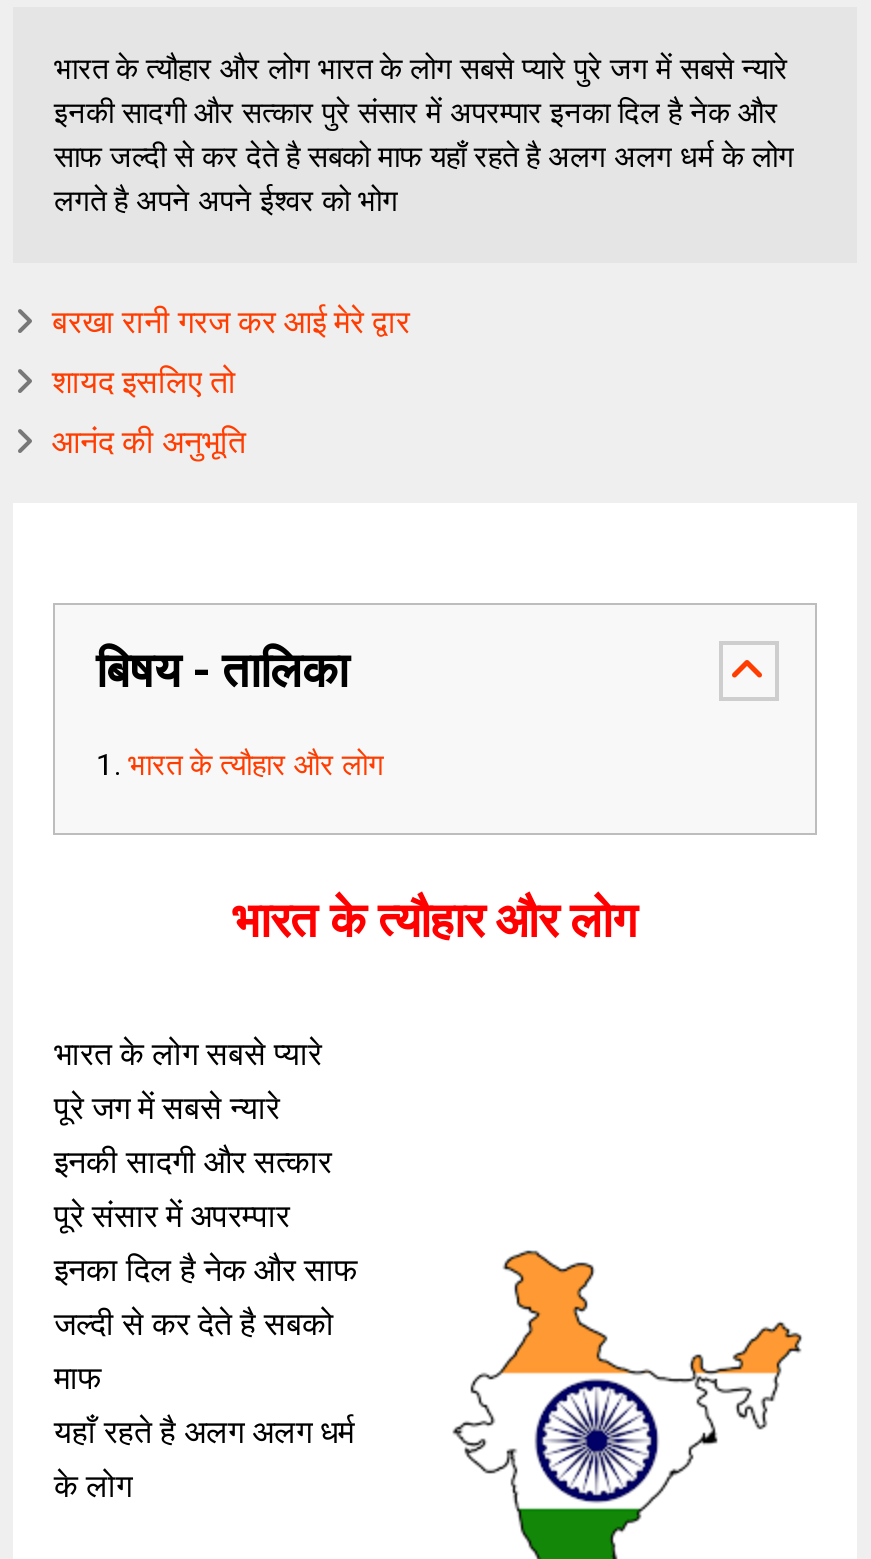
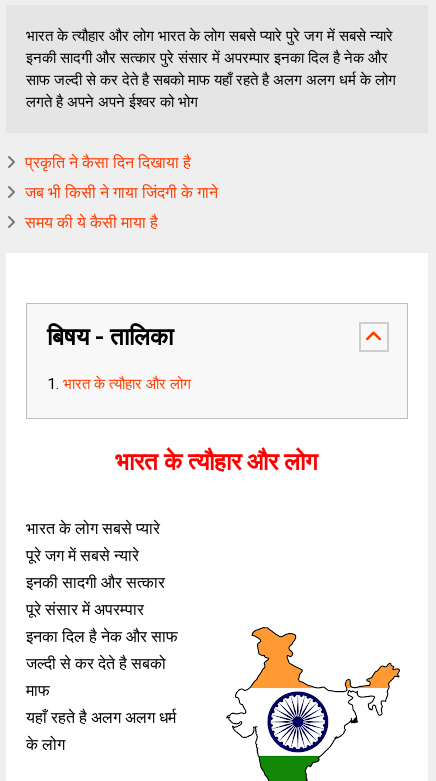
- बरखा रानी गरज कर आई मेरे द्वार
+ प्रकृति ने कैसा दिन दिखाया है

- शायद इसलिए तो
+ जब भी किसी ने गाया जिंदगी के गाने

- आनंद की अनुभूति
+ समय की ये कैसी माया है
